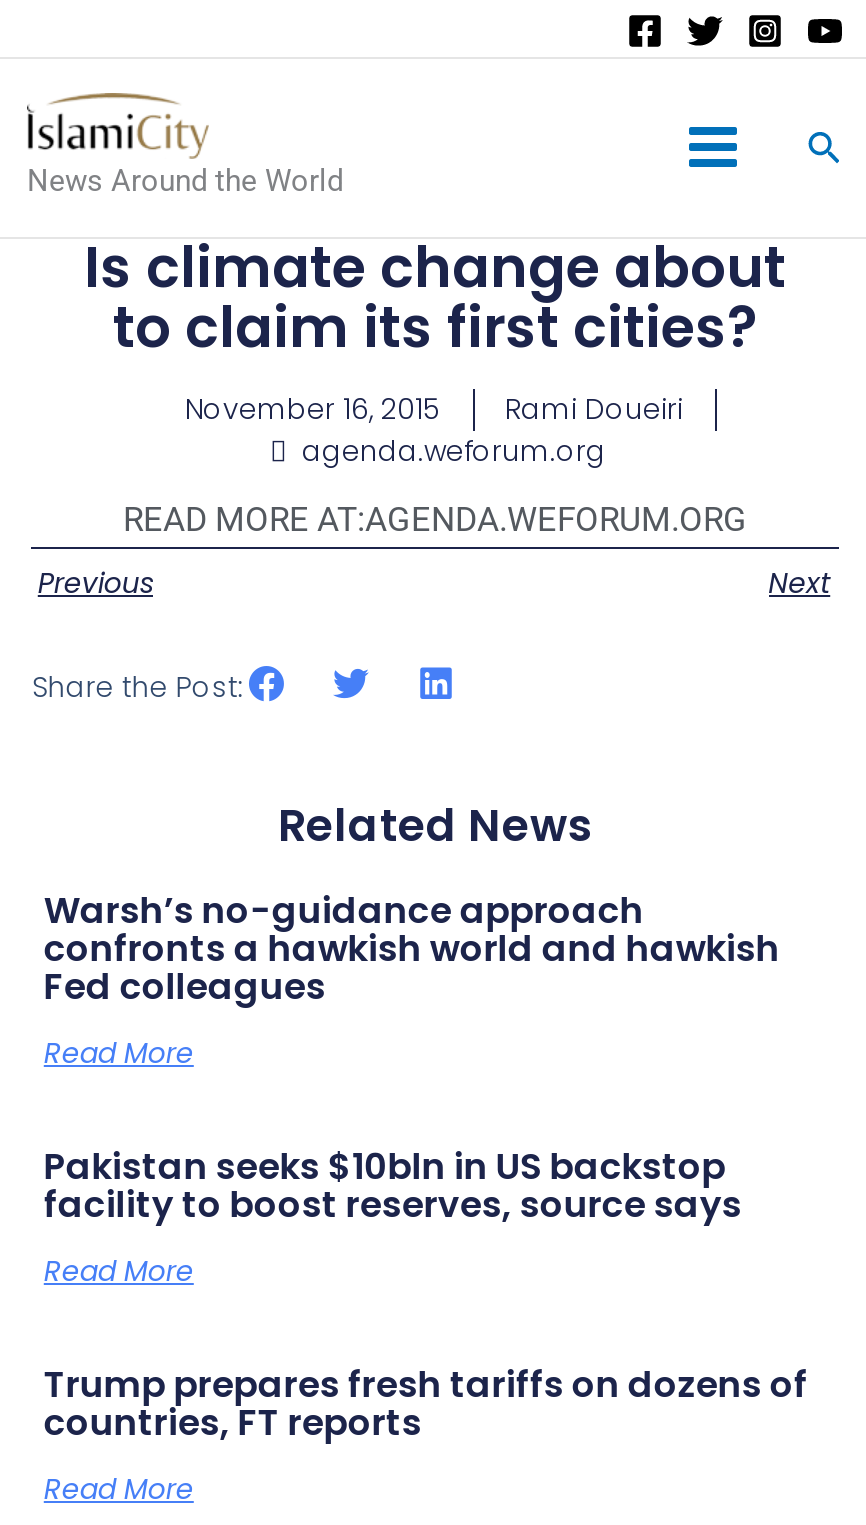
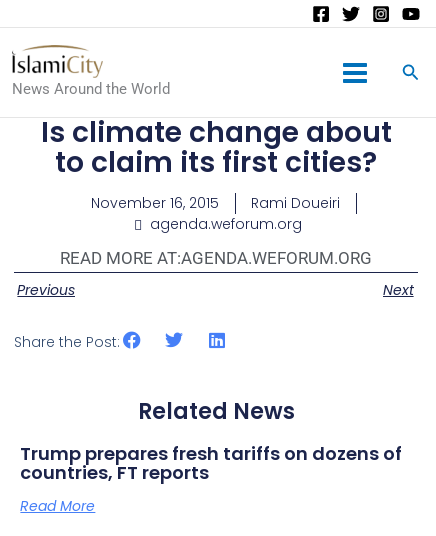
- Warsh’s no-guidance approach
- confronts a hawkish world and hawkish
- Fed colleagues
- Read More
- Pakistan seeks $10bln in US backstop
- facility to boost reserves, source says
- Read More
